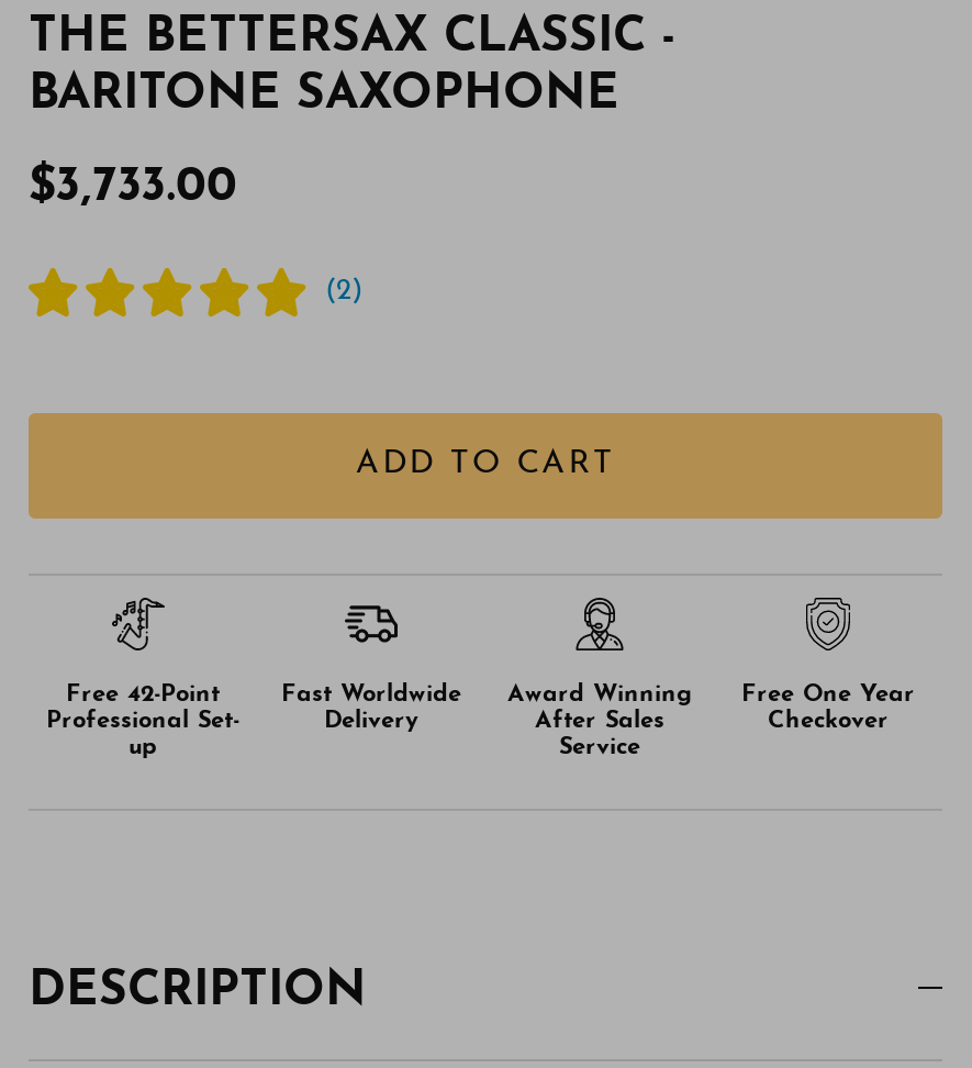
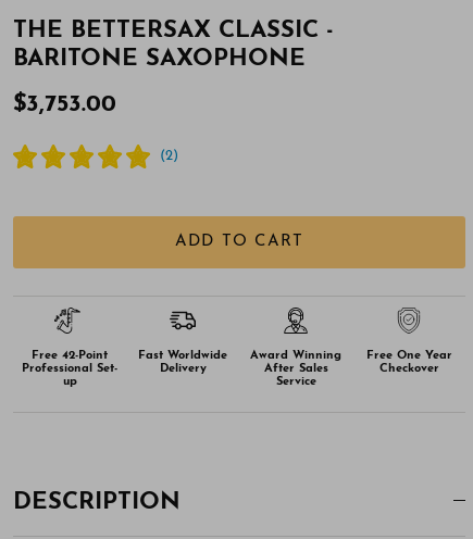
- $3,733.00
+ $3,753.00
